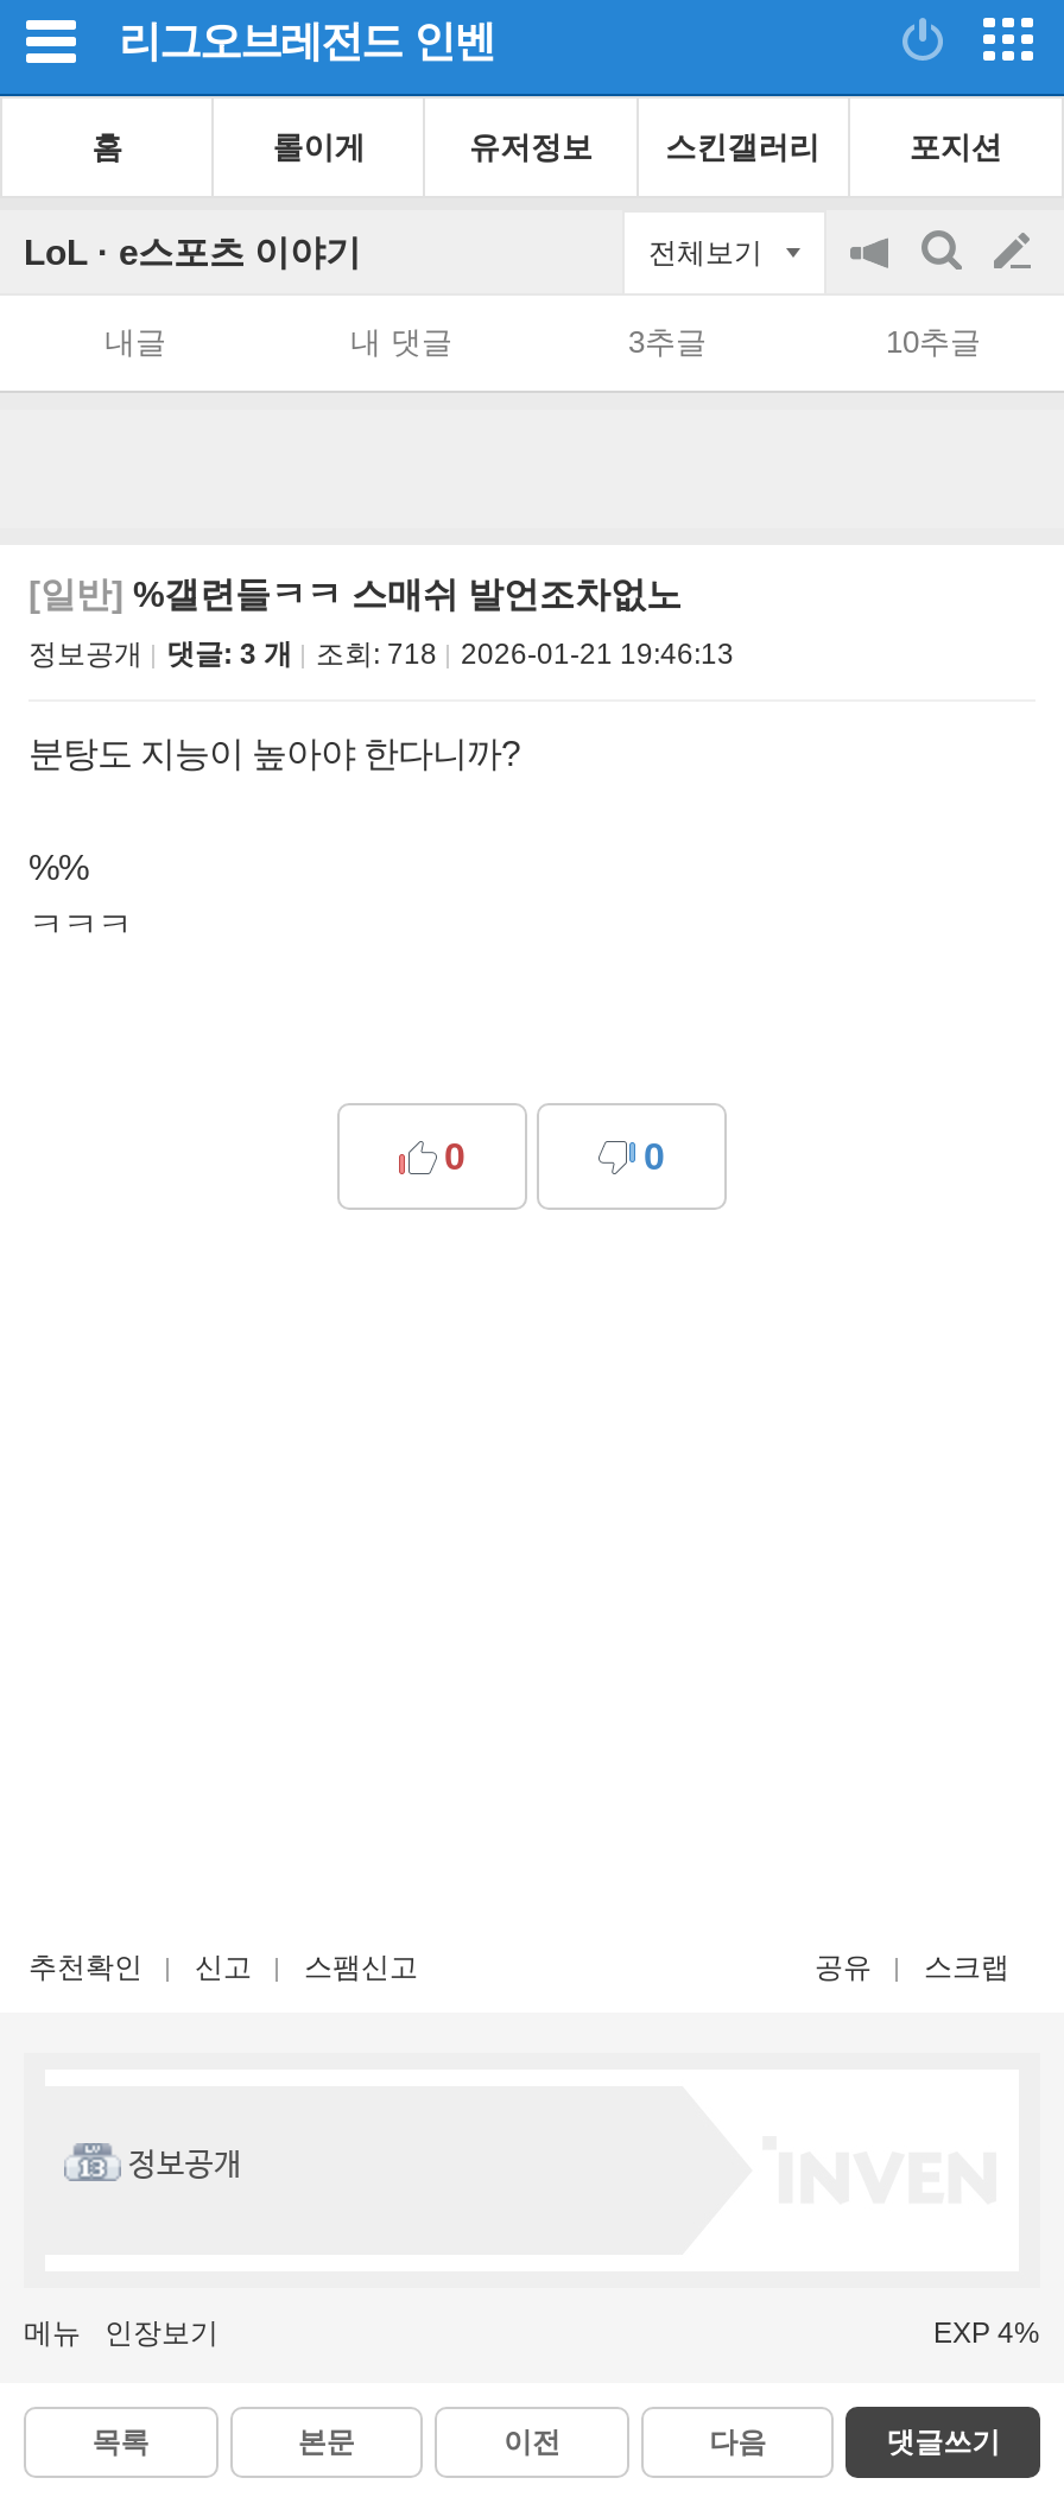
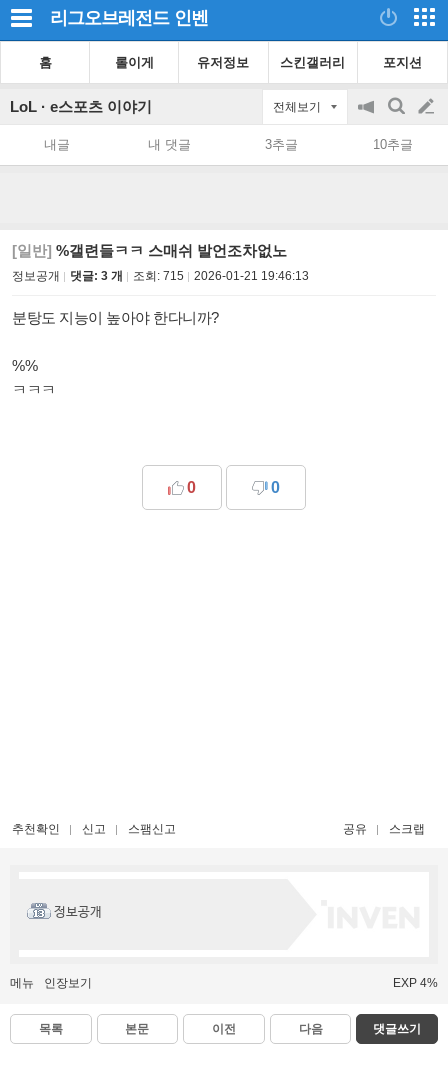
- 정보공개 댓글: 3 개 조회: 718 2026-01-21 19:46:13
+ 정보공개 댓글: 3 개 조회: 715 2026-01-21 19:46:13
